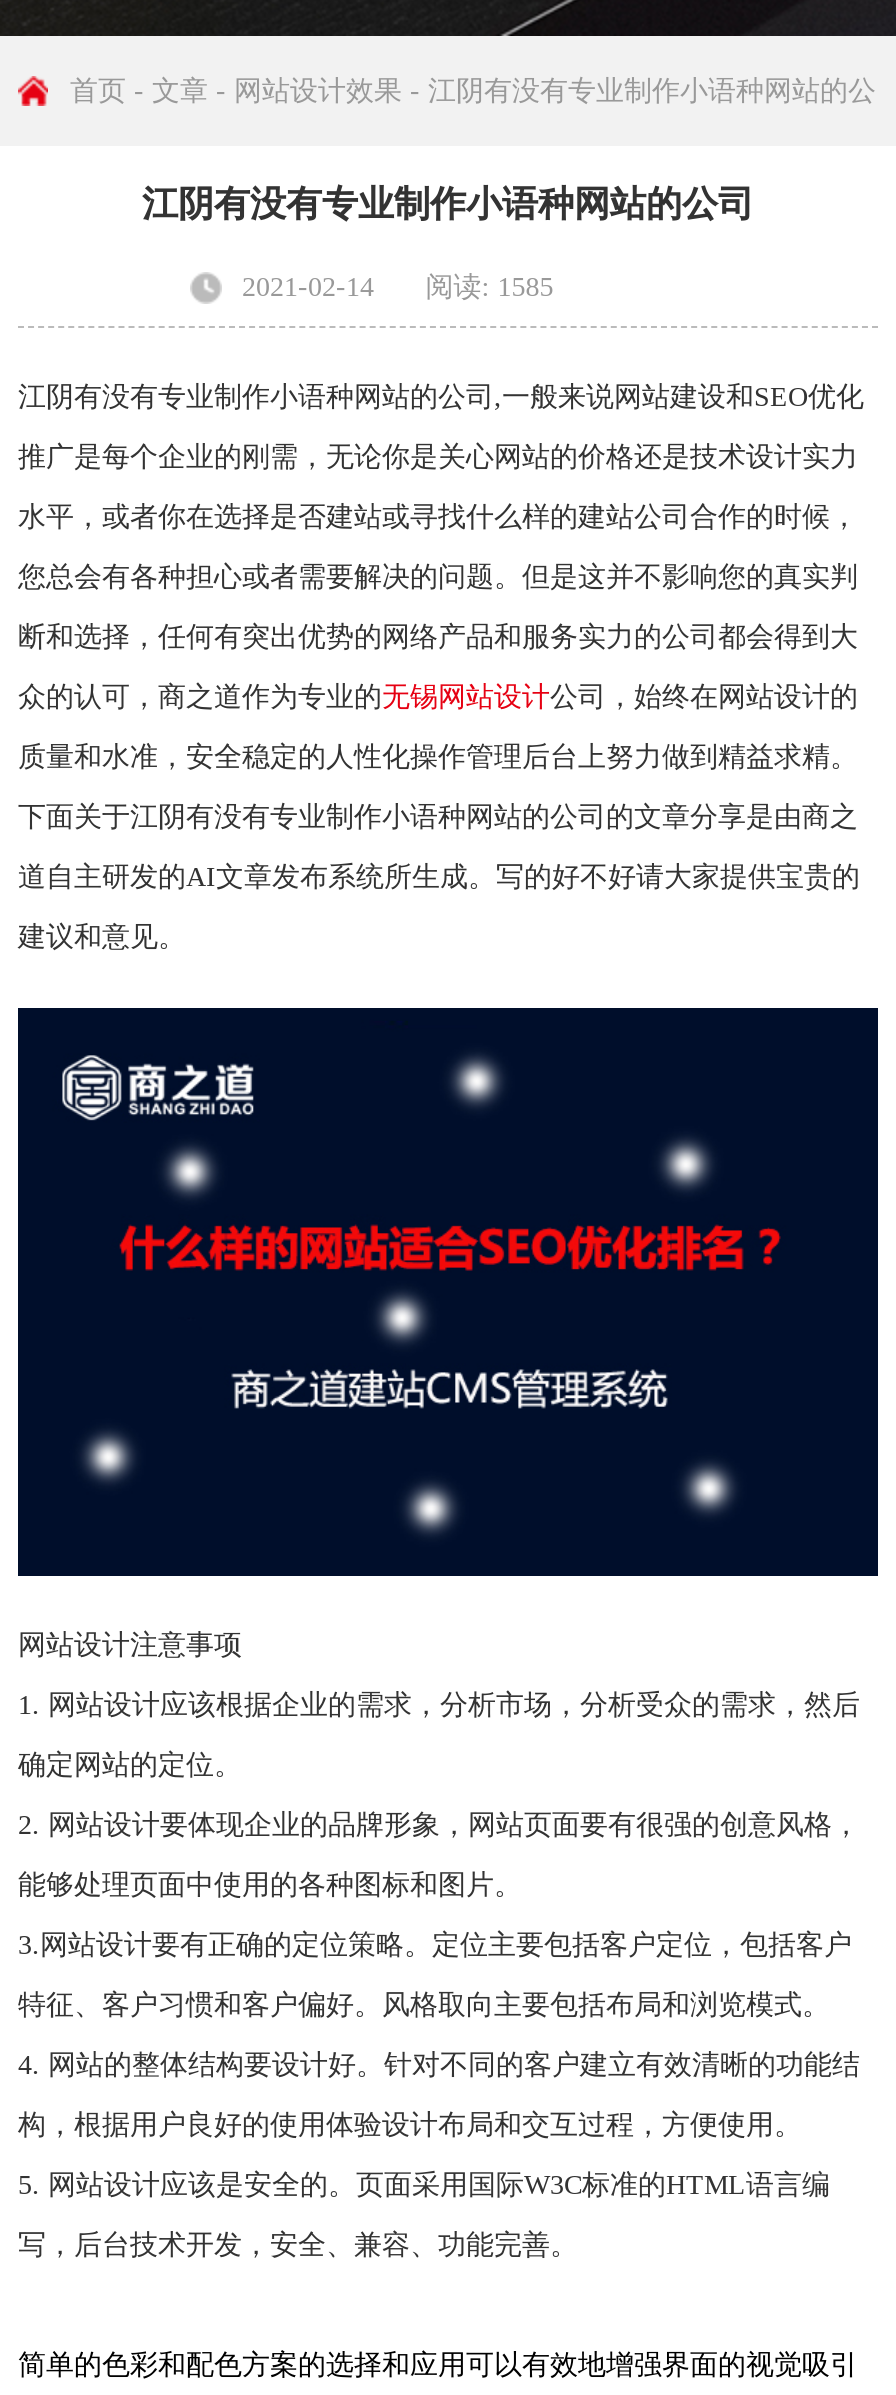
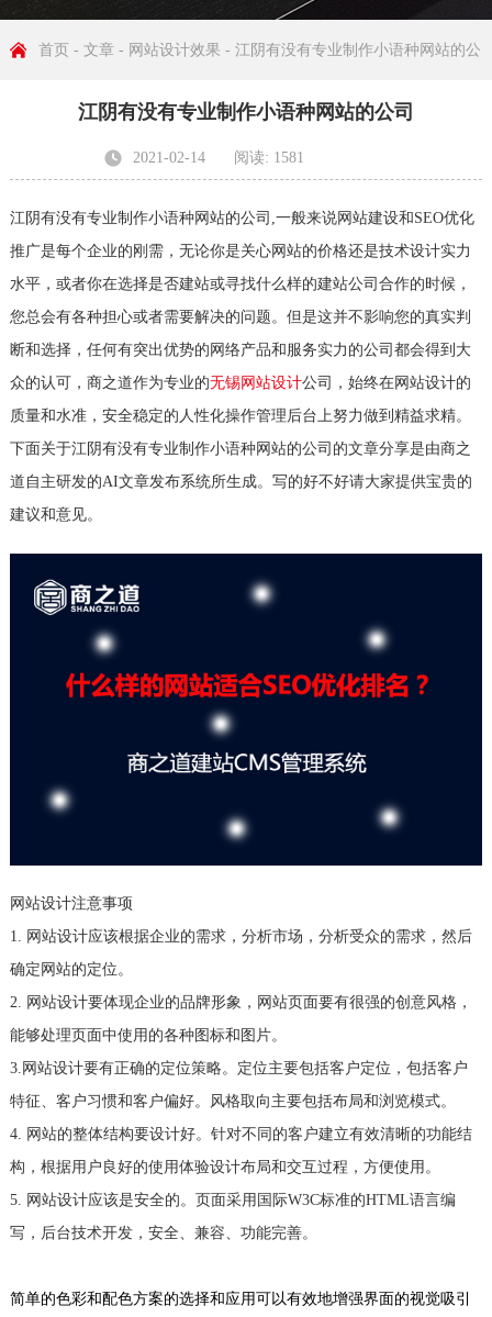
- 2021-02-14 阅读: 1585
+ 2021-02-14 阅读: 1581
